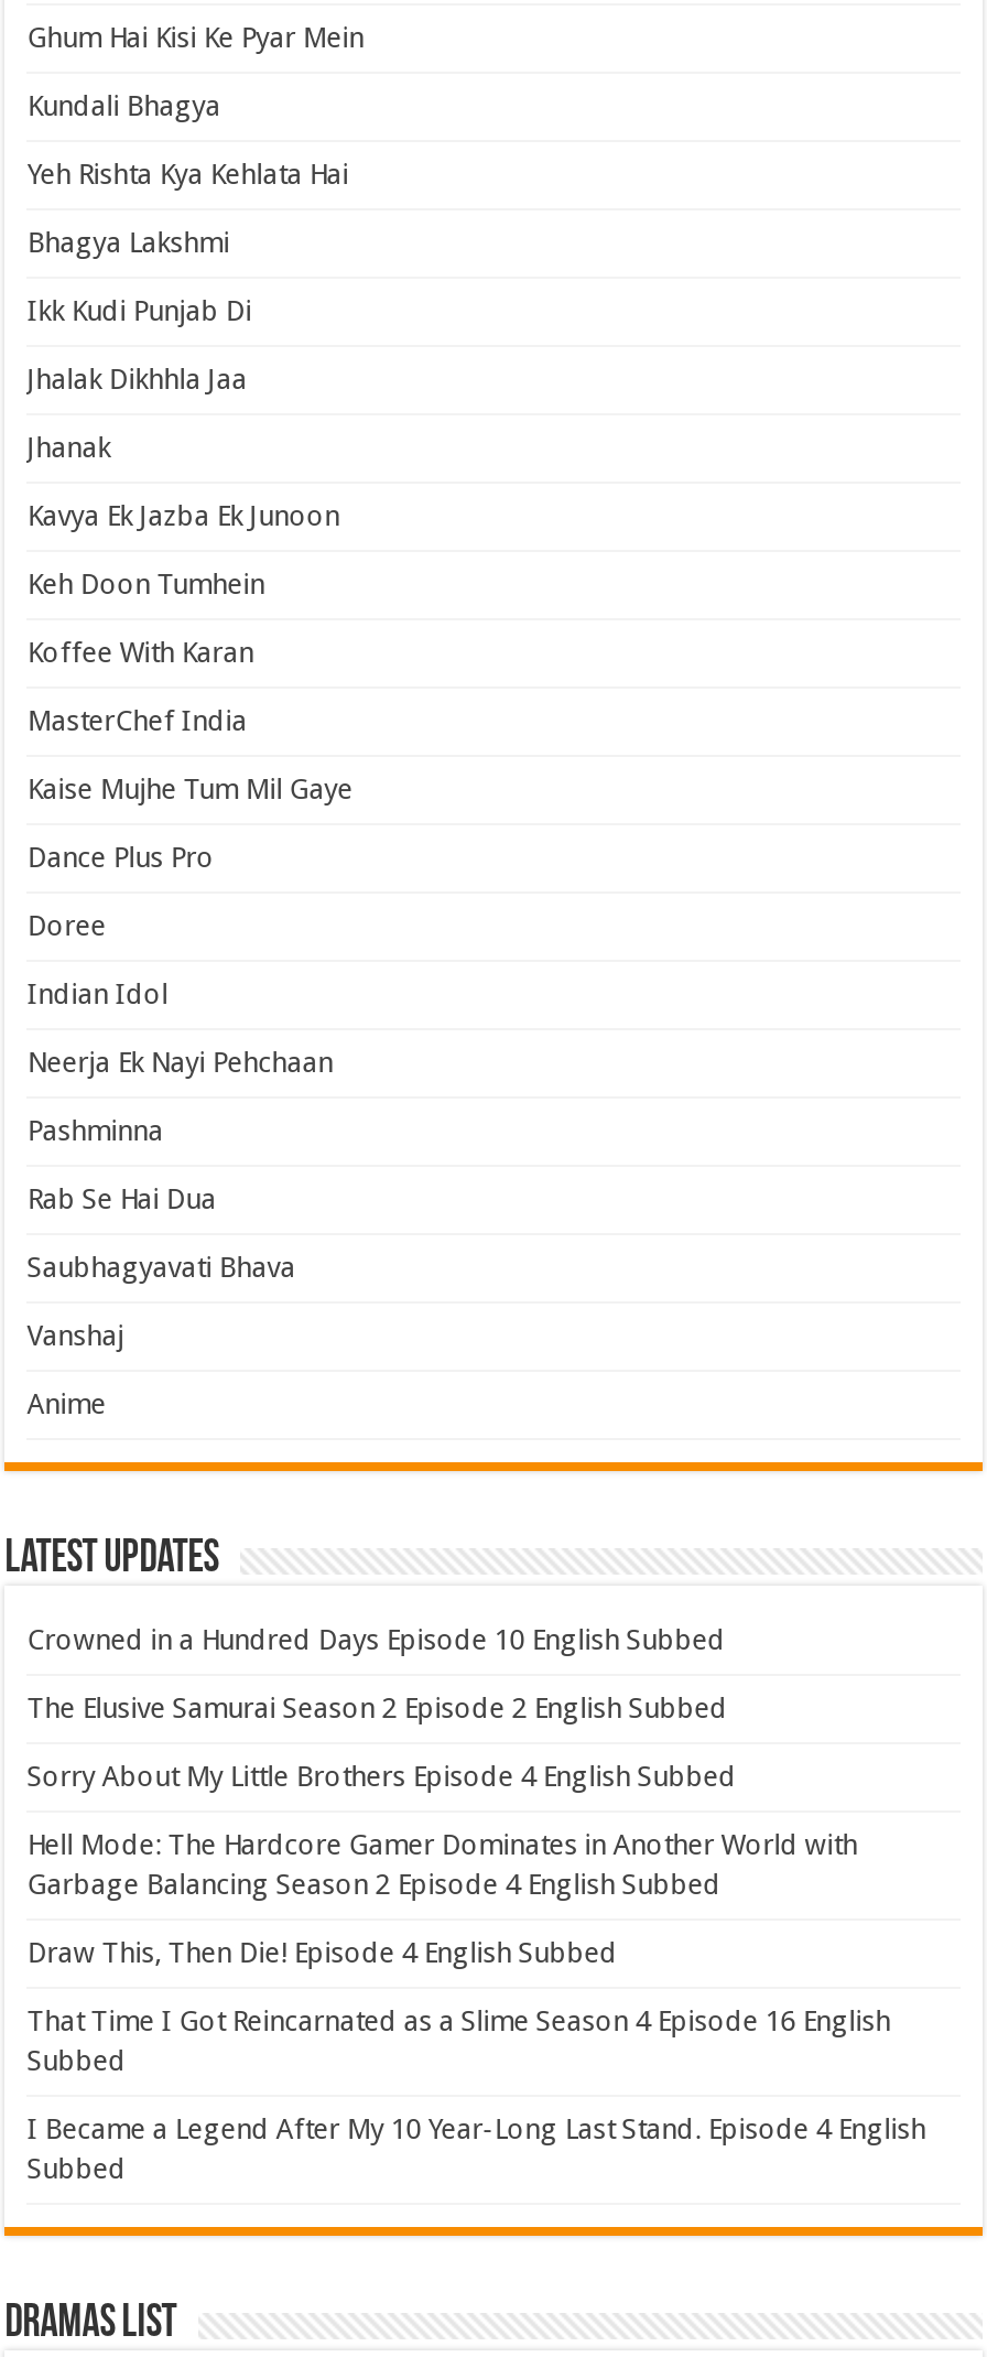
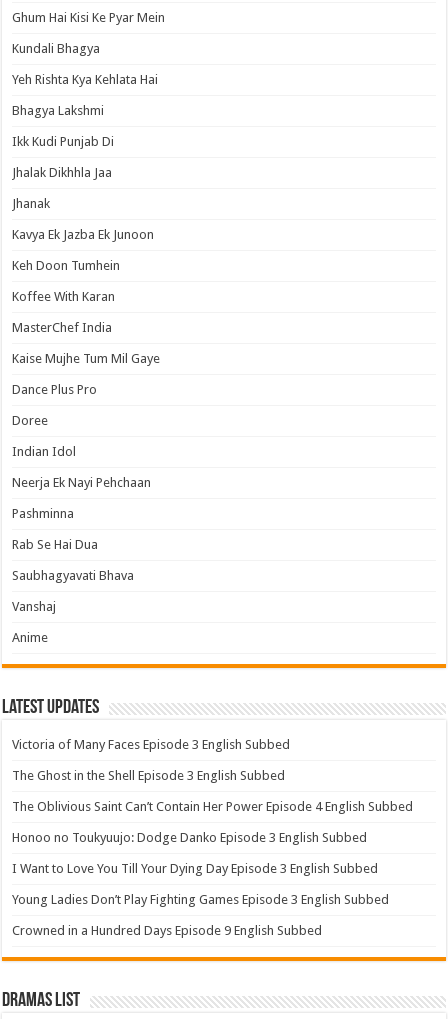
- Crowned in a Hundred Days Episode 10 English Subbed
+ Victoria of Many Faces Episode 3 English Subbed

- The Elusive Samurai Season 2 Episode 2 English Subbed
+ The Ghost in the Shell Episode 3 English Subbed

- Sorry About My Little Brothers Episode 4 English Subbed
+ The Oblivious Saint Can’t Contain Her Power Episode 4 English Subbed

- Hell Mode: The Hardcore Gamer Dominates in Another World with
- Garbage Balancing Season 2 Episode 4 English Subbed
+ Honoo no Toukyuujo: Dodge Danko Episode 3 English Subbed

- Draw This, Then Die! Episode 4 English Subbed
+ I Want to Love You Till Your Dying Day Episode 3 English Subbed

- That Time I Got Reincarnated as a Slime Season 4 Episode 16 English
- Subbed
+ Young Ladies Don’t Play Fighting Games Episode 3 English Subbed

- I Became a Legend After My 10 Year-Long Last Stand. Episode 4 English
- Subbed
+ Crowned in a Hundred Days Episode 9 English Subbed
